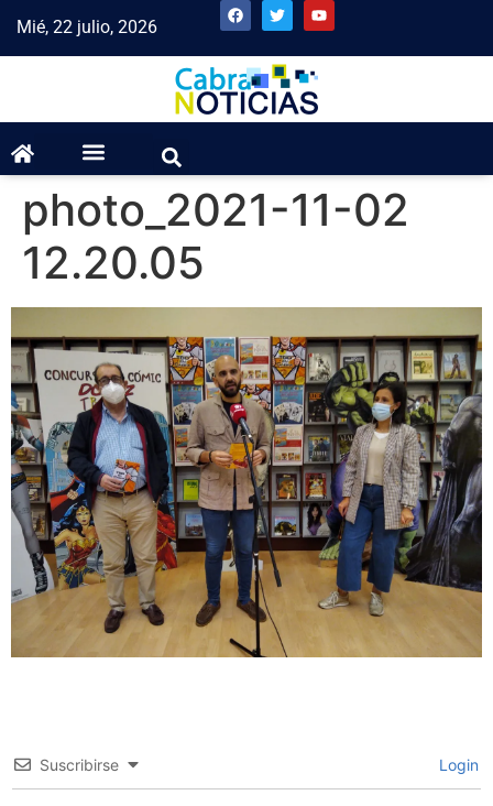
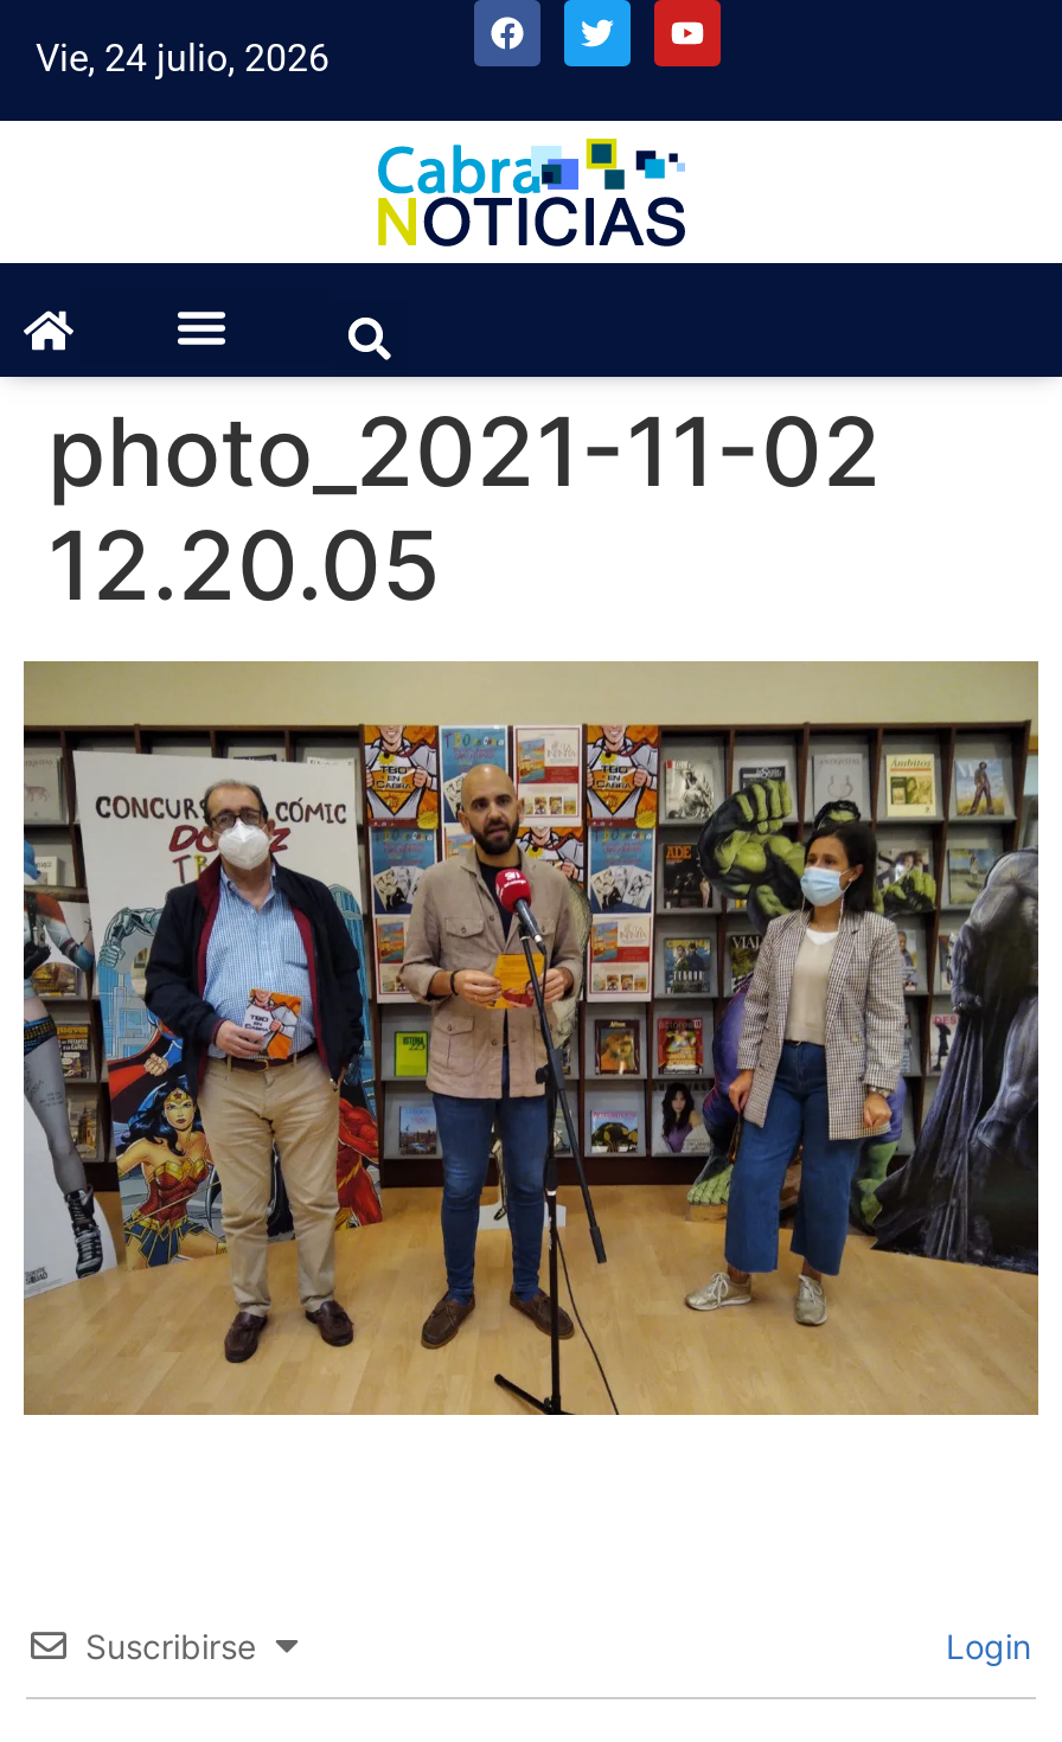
- Mié, 22 julio, 2026
+ Vie, 24 julio, 2026
